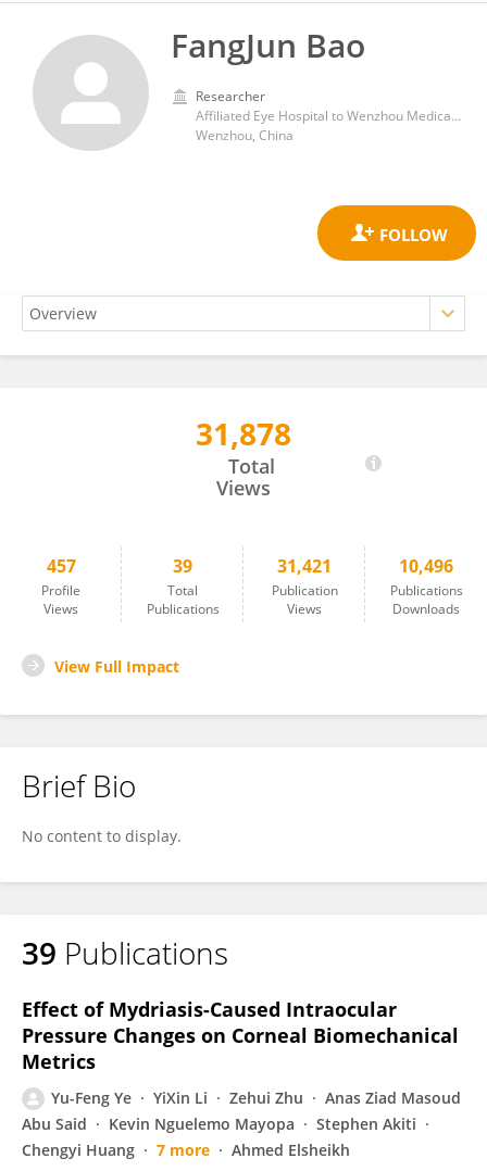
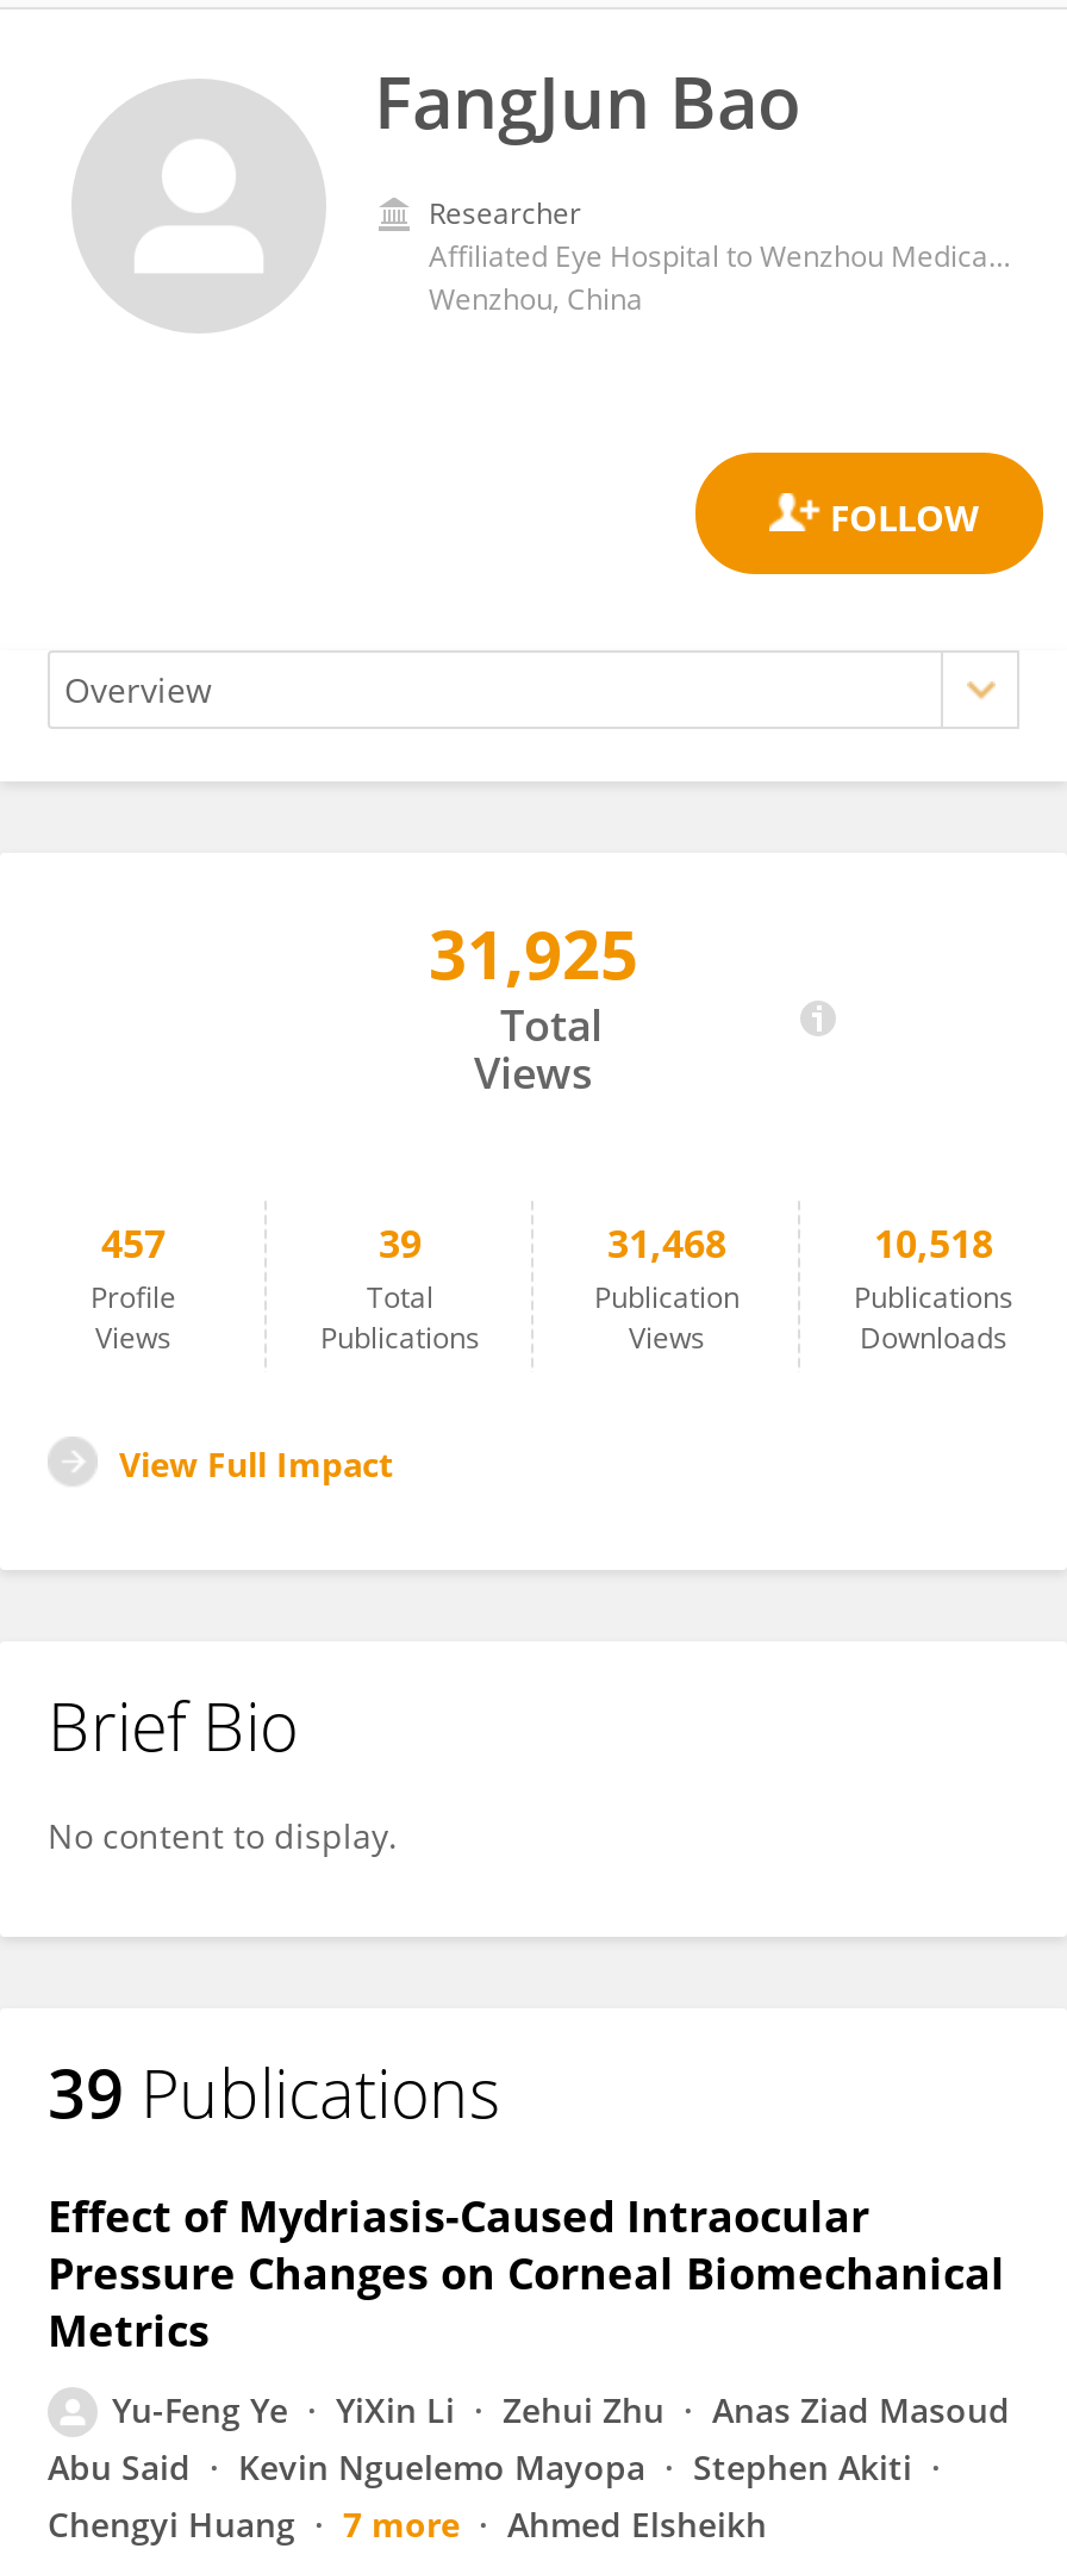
- 31,878
+ 31,925

- 31,421
+ 31,468

- 10,496
+ 10,518
